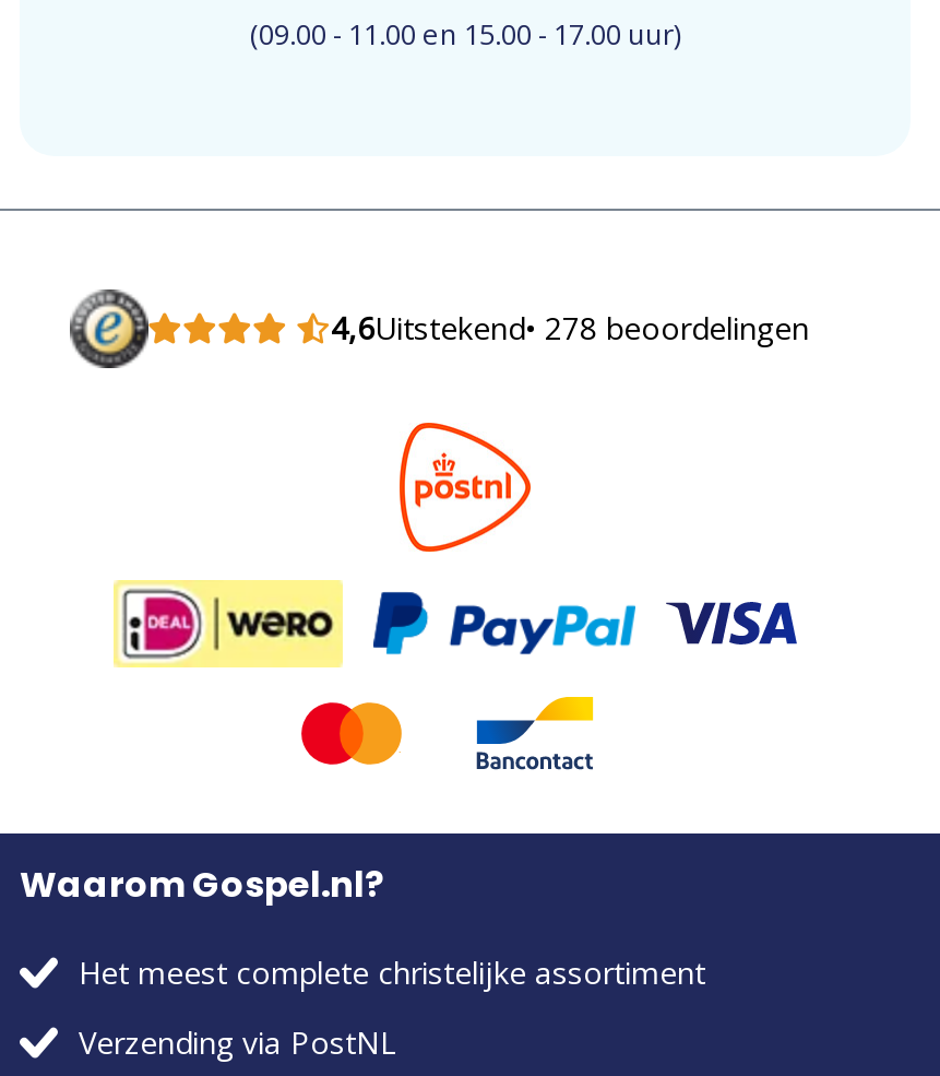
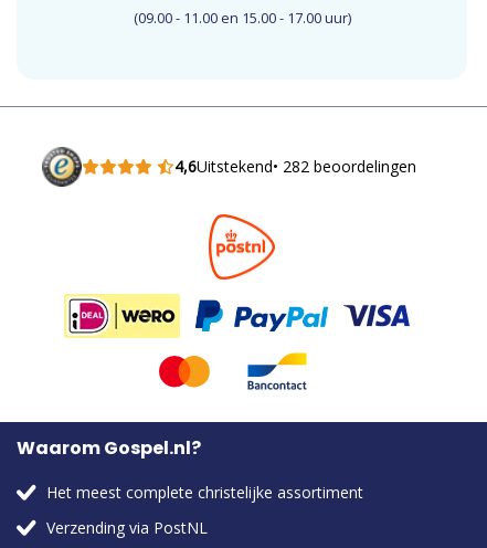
- 4,6Uitstekend • 278 beoordelingen
+ 4,6Uitstekend • 282 beoordelingen
